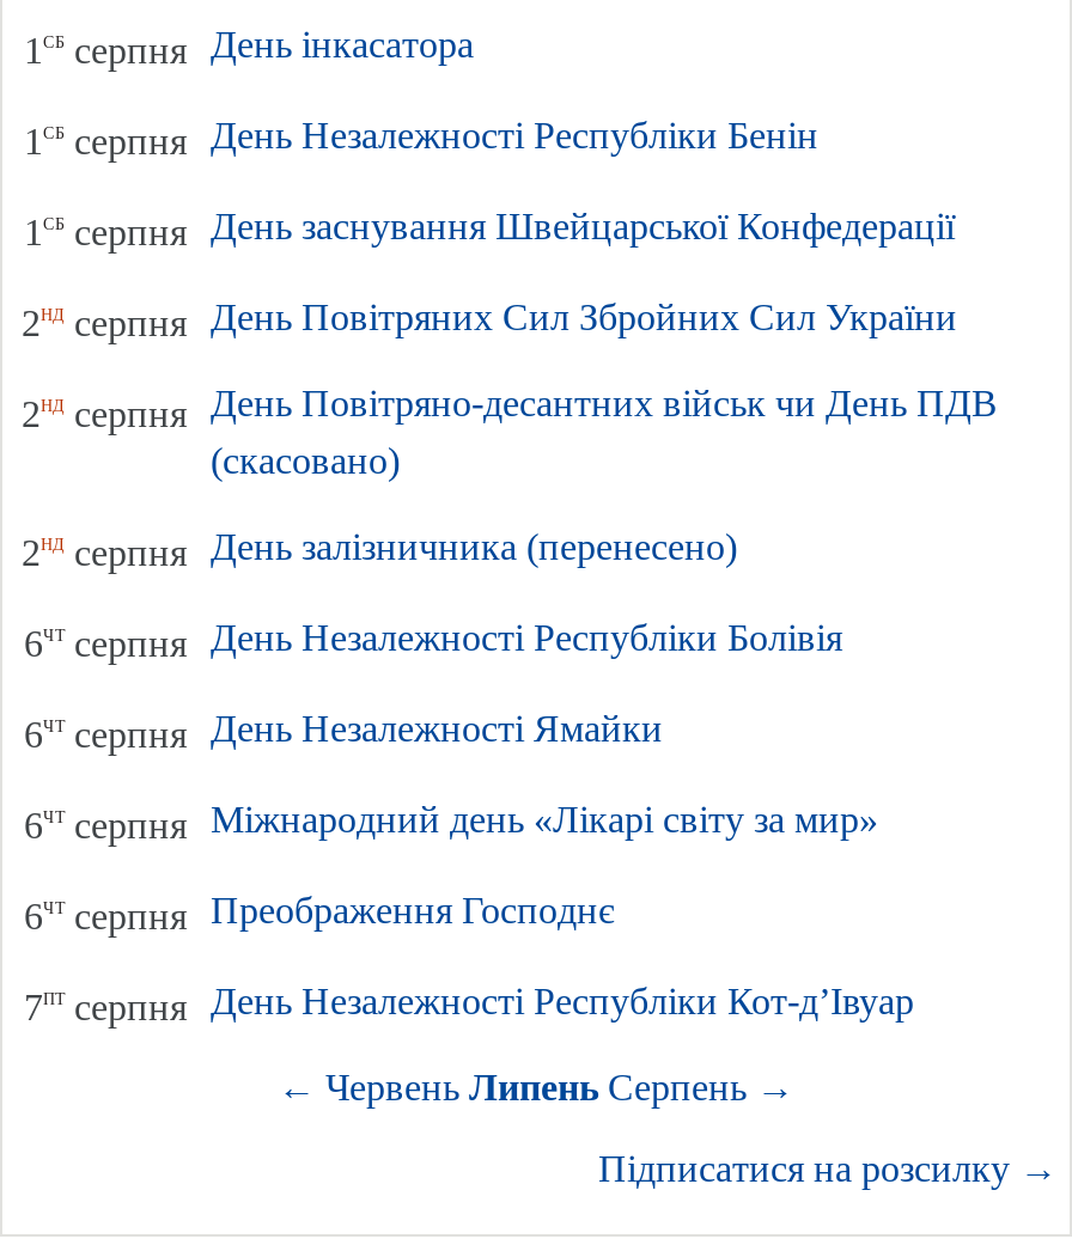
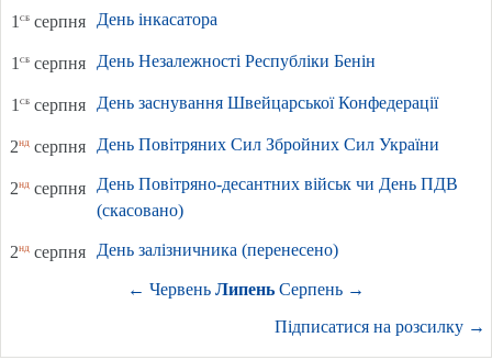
- 6чт серпня День Незалежності Республіки Болівія
- 6чт серпня День Незалежності Ямайки
- 6чт серпня Міжнародний день «Лікарі світу за мир»
- 6чт серпня Преображення Господнє
- 7пт серпня День Незалежності Республіки Кот-д’Івуар
